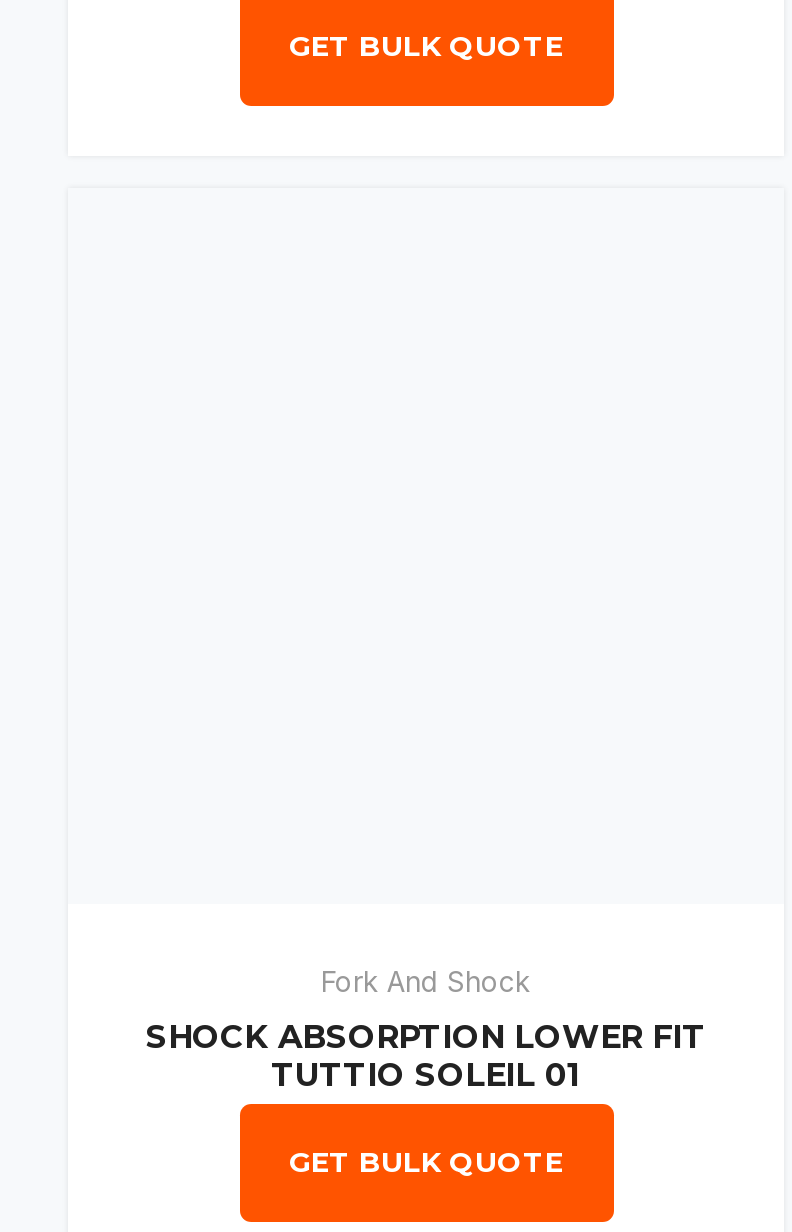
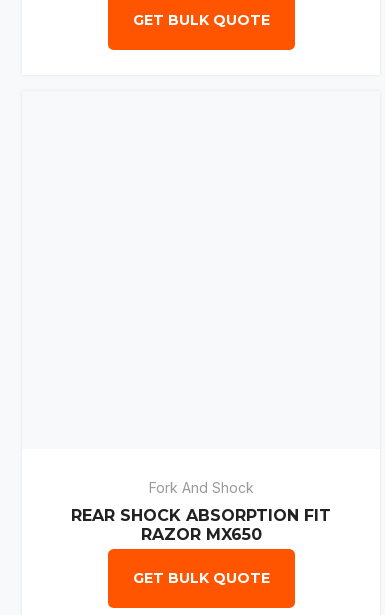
- SHOCK ABSORPTION LOWER FIT
- TUTTIO SOLEIL 01
+ REAR SHOCK ABSORPTION FIT
+ RAZOR MX650
